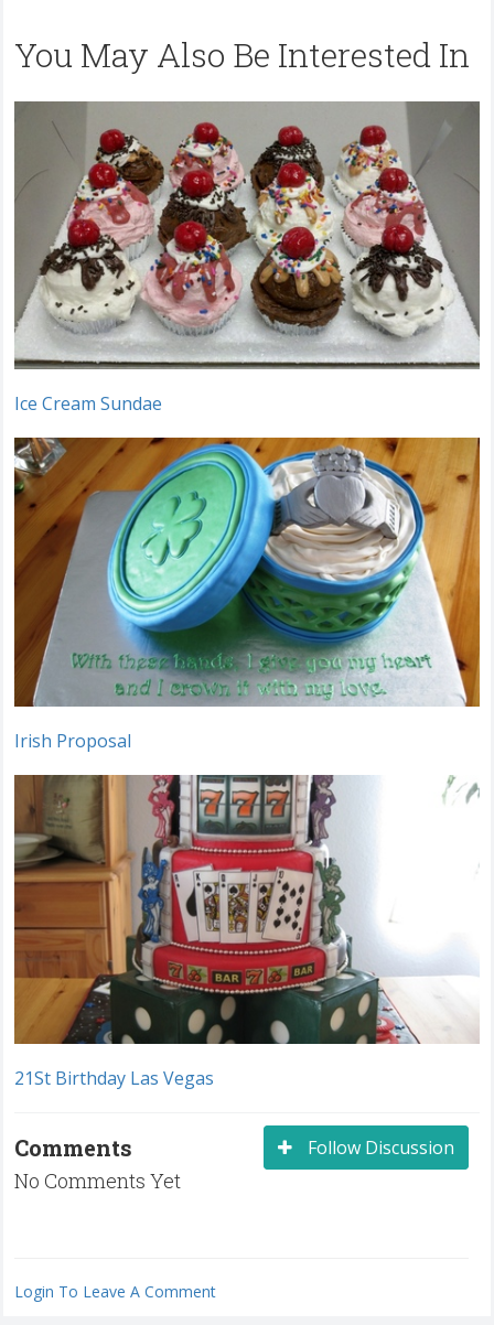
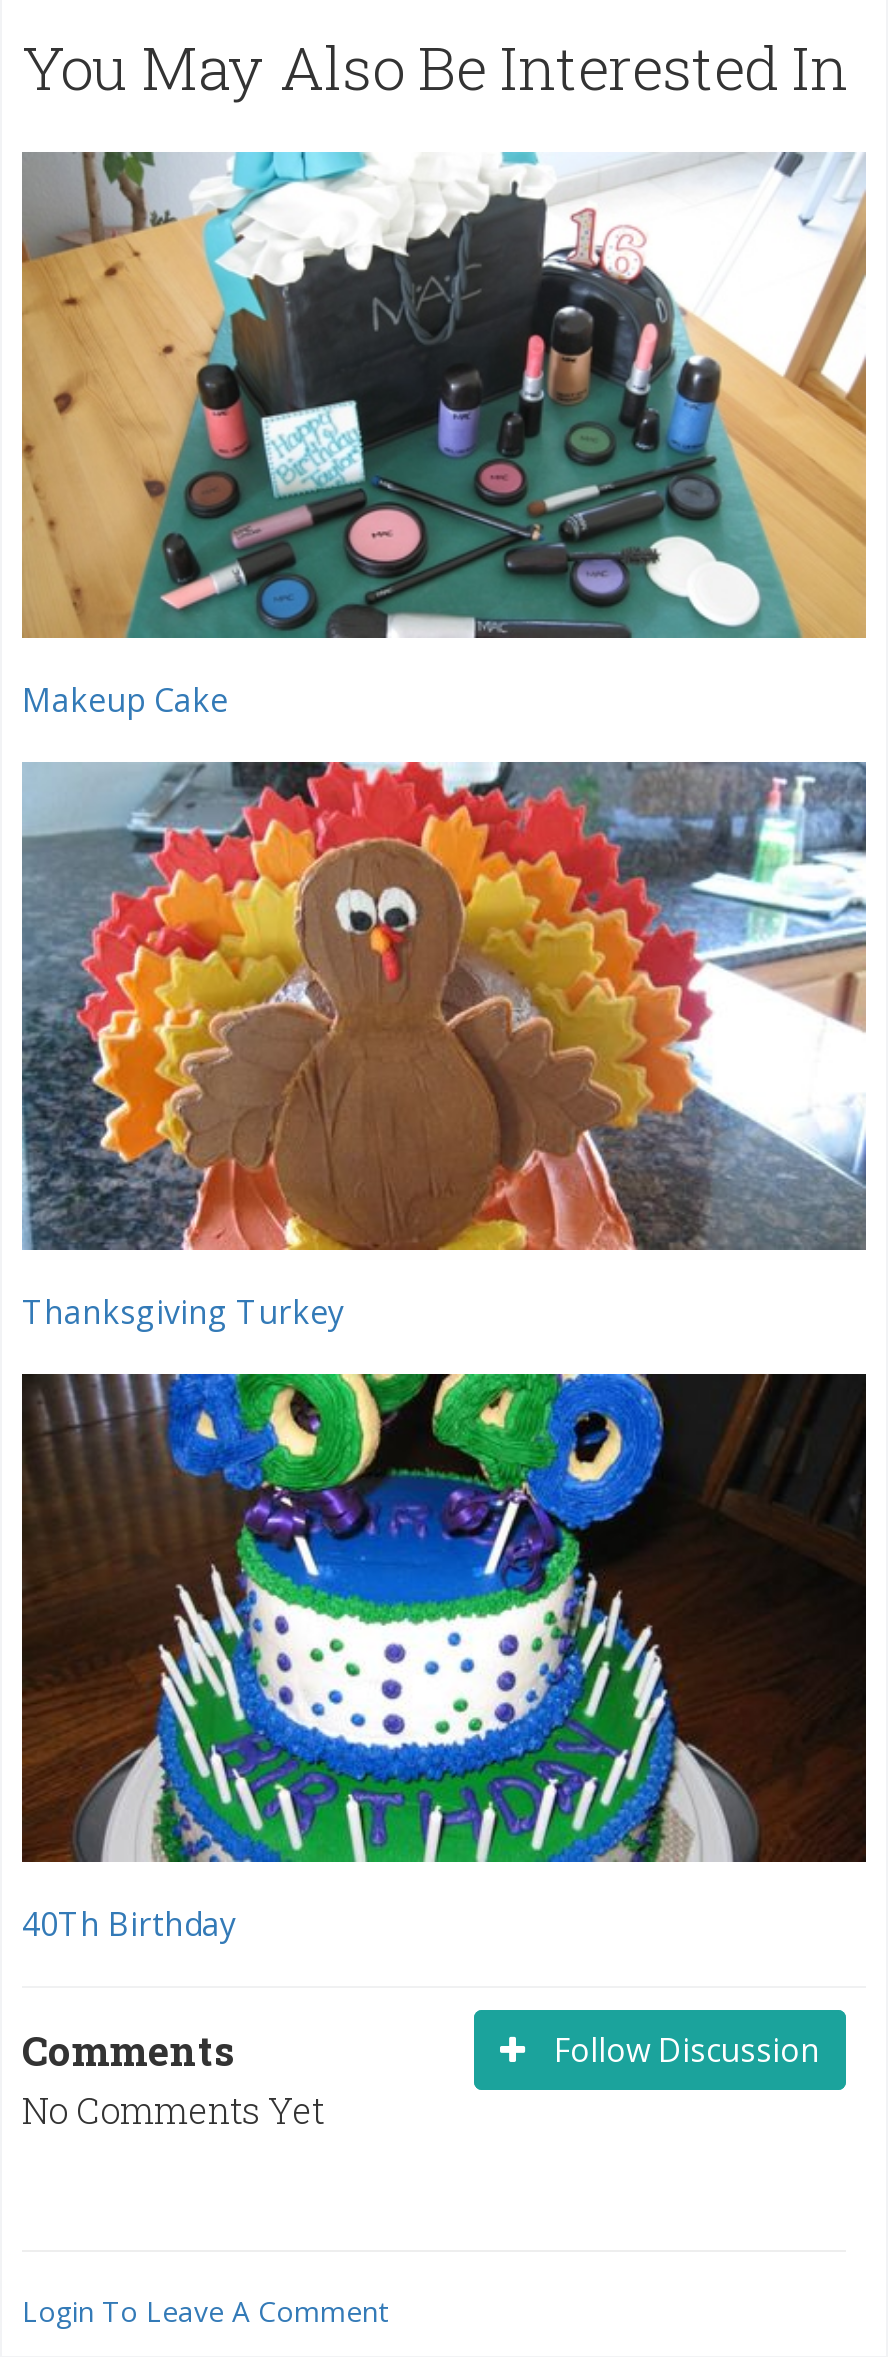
- [image]
- Ice Cream Sundae
+ [image]
+ Makeup Cake

- [image]
- Irish Proposal
+ [image]
+ Thanksgiving Turkey

- [image]
- 21St Birthday Las Vegas
+ [image]
+ 40Th Birthday
